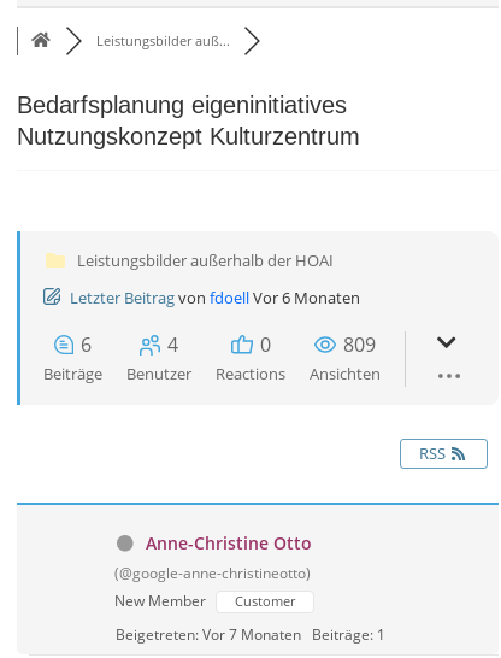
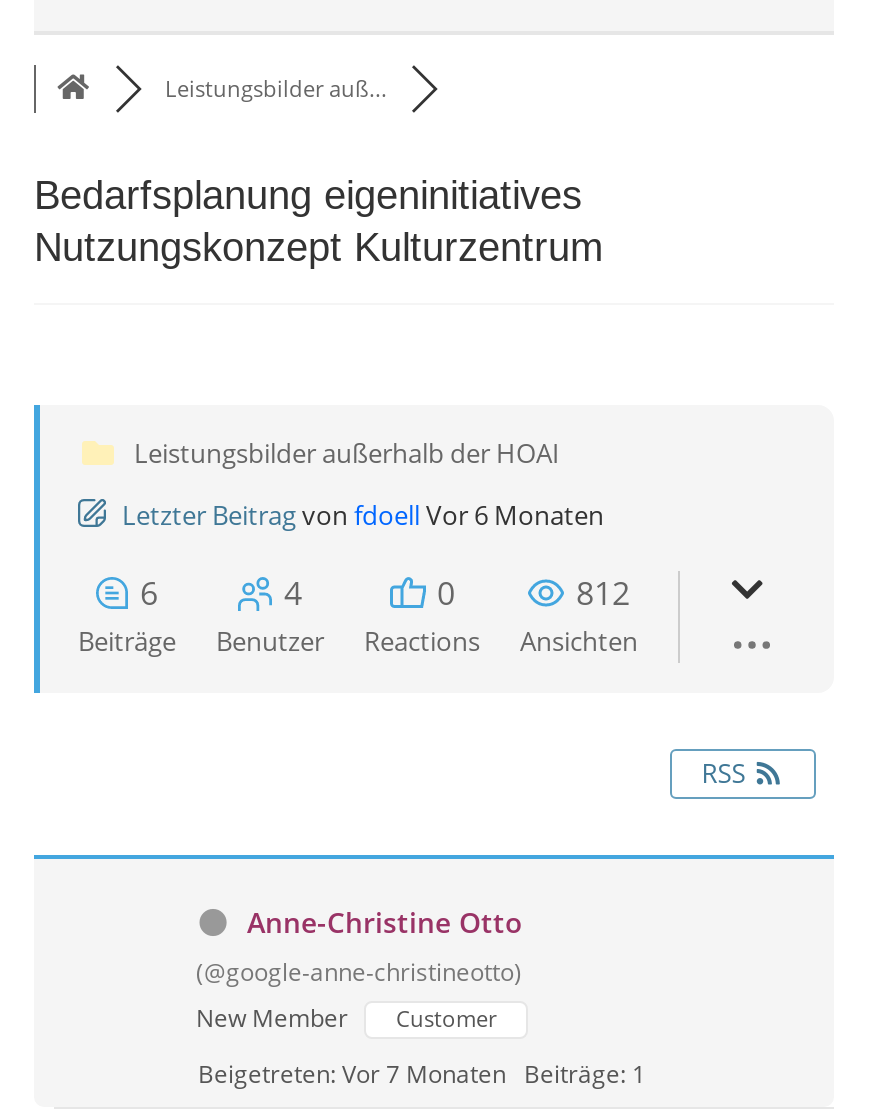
- 809
+ 812
